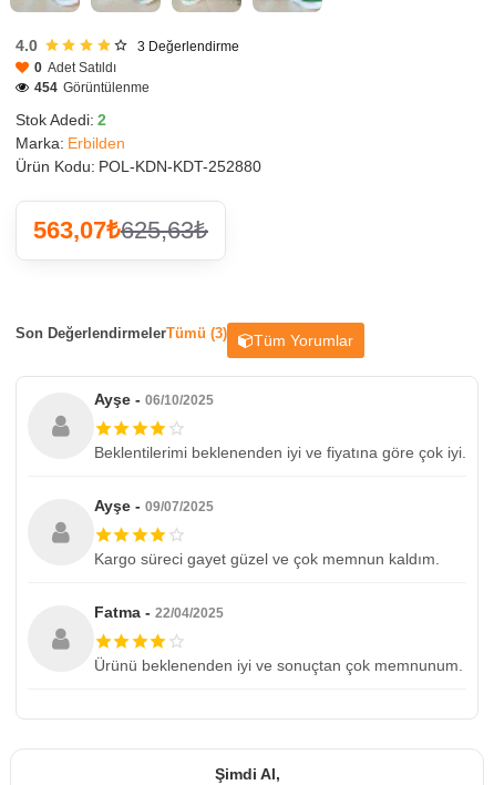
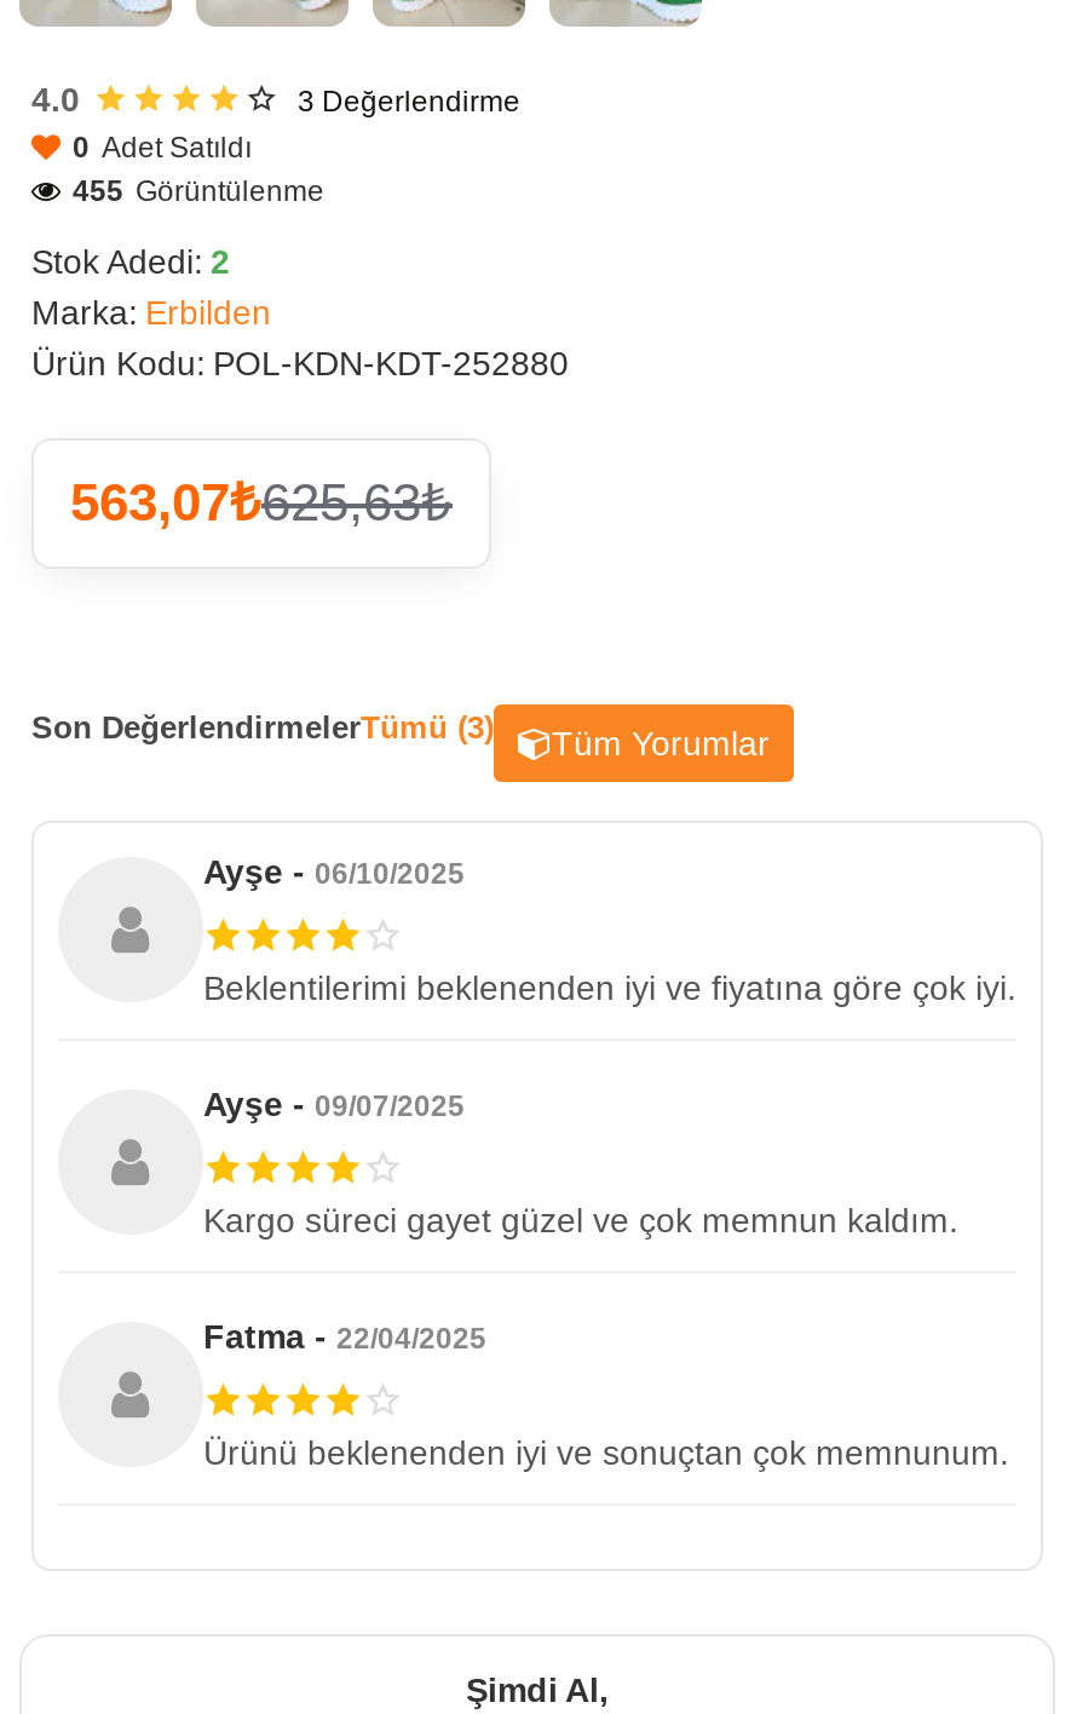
- 454 Görüntülenme
+ 455 Görüntülenme
